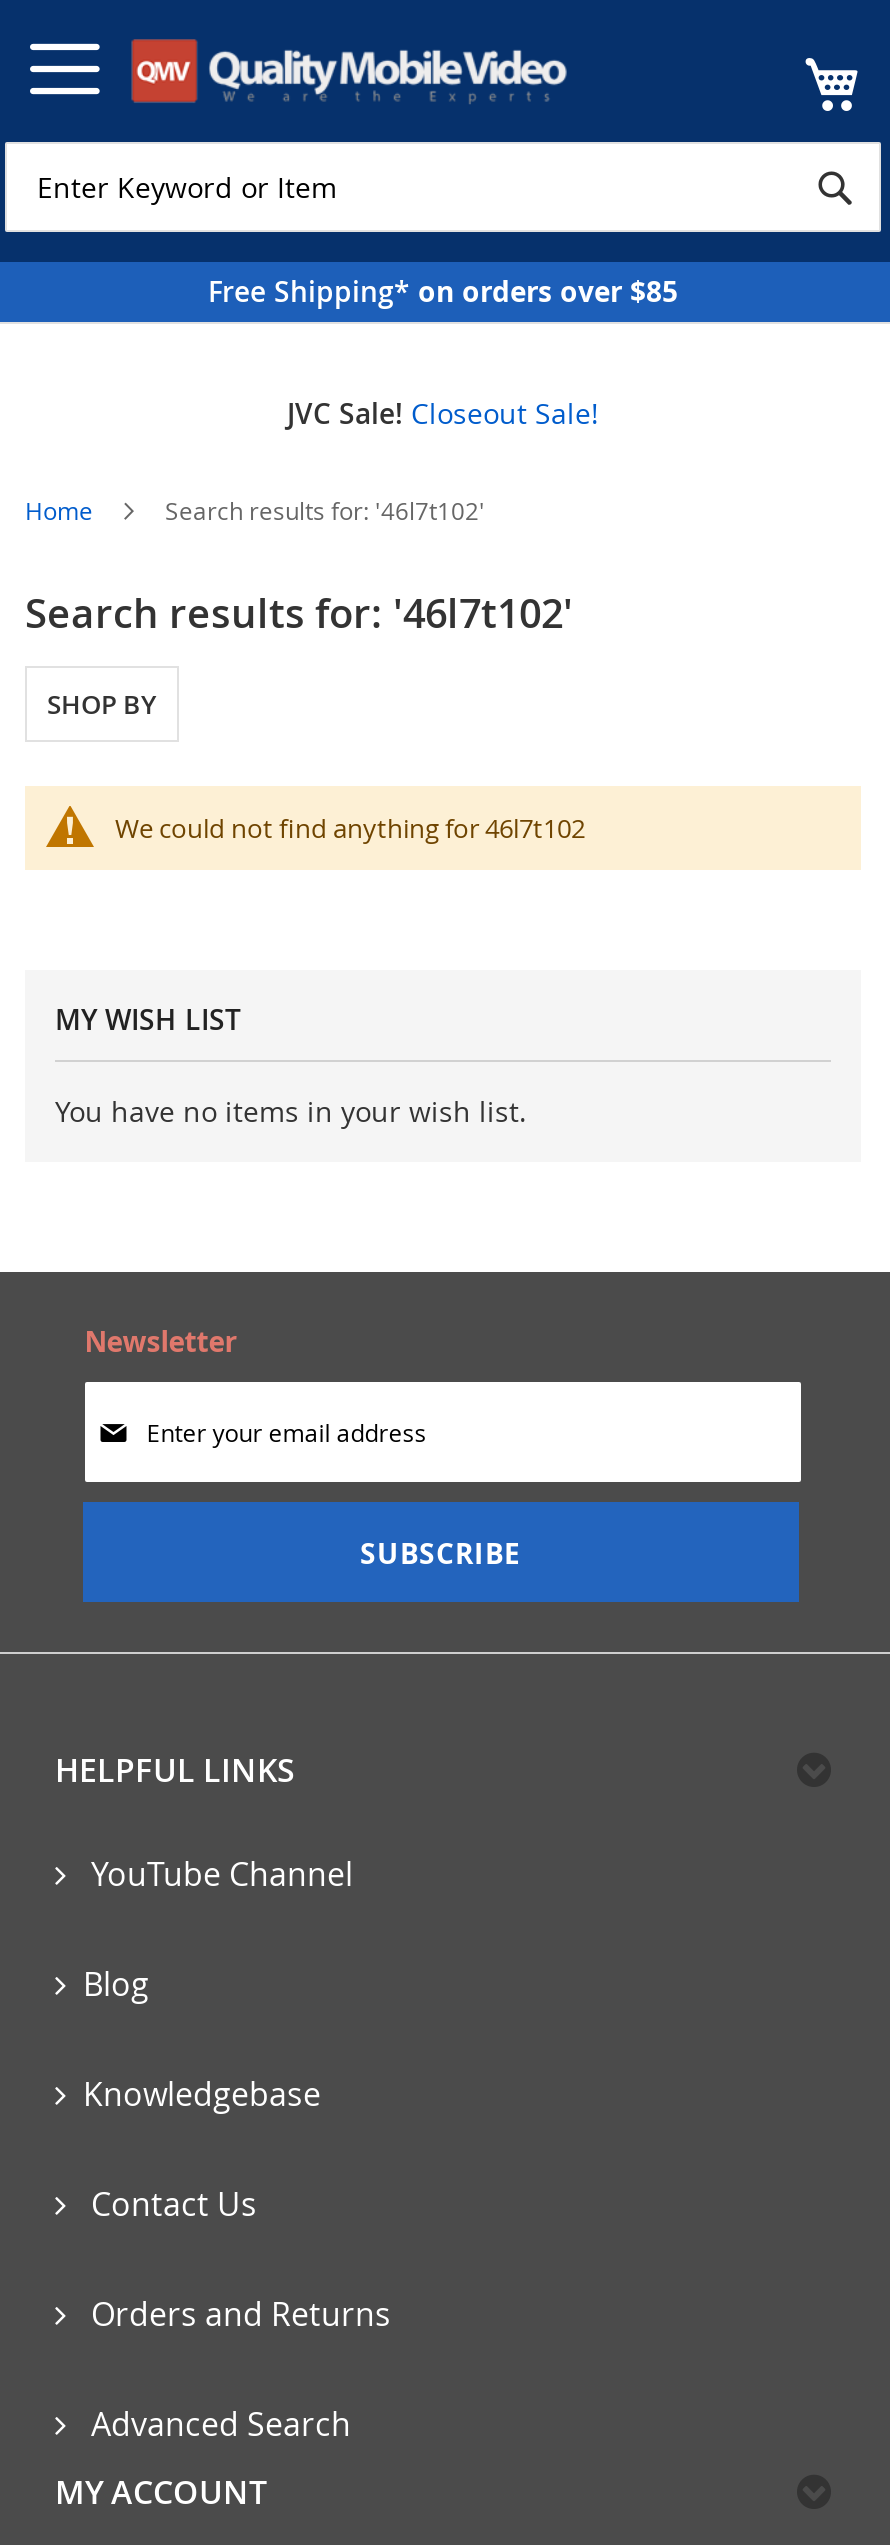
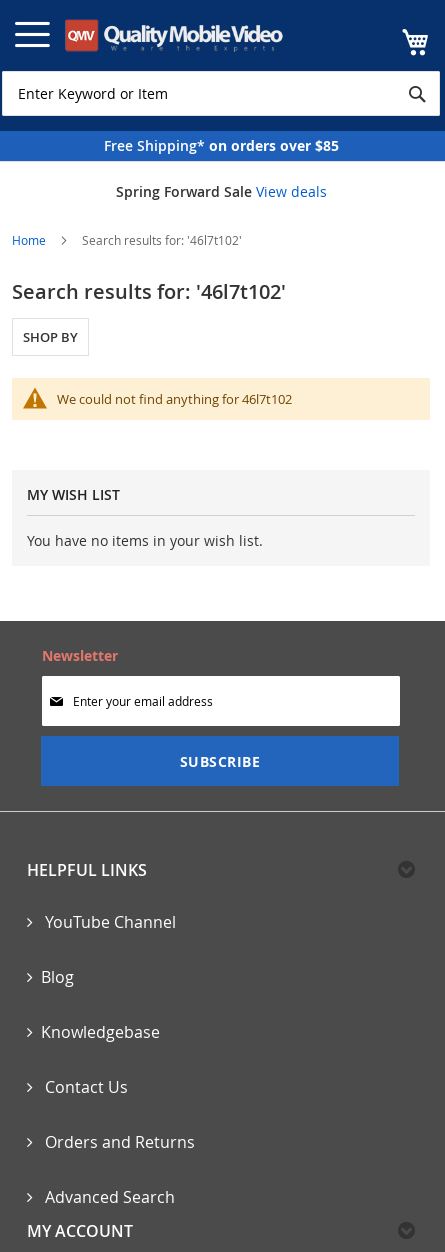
- JVC Sale! Closeout Sale!
+ Spring Forward Sale View deals
